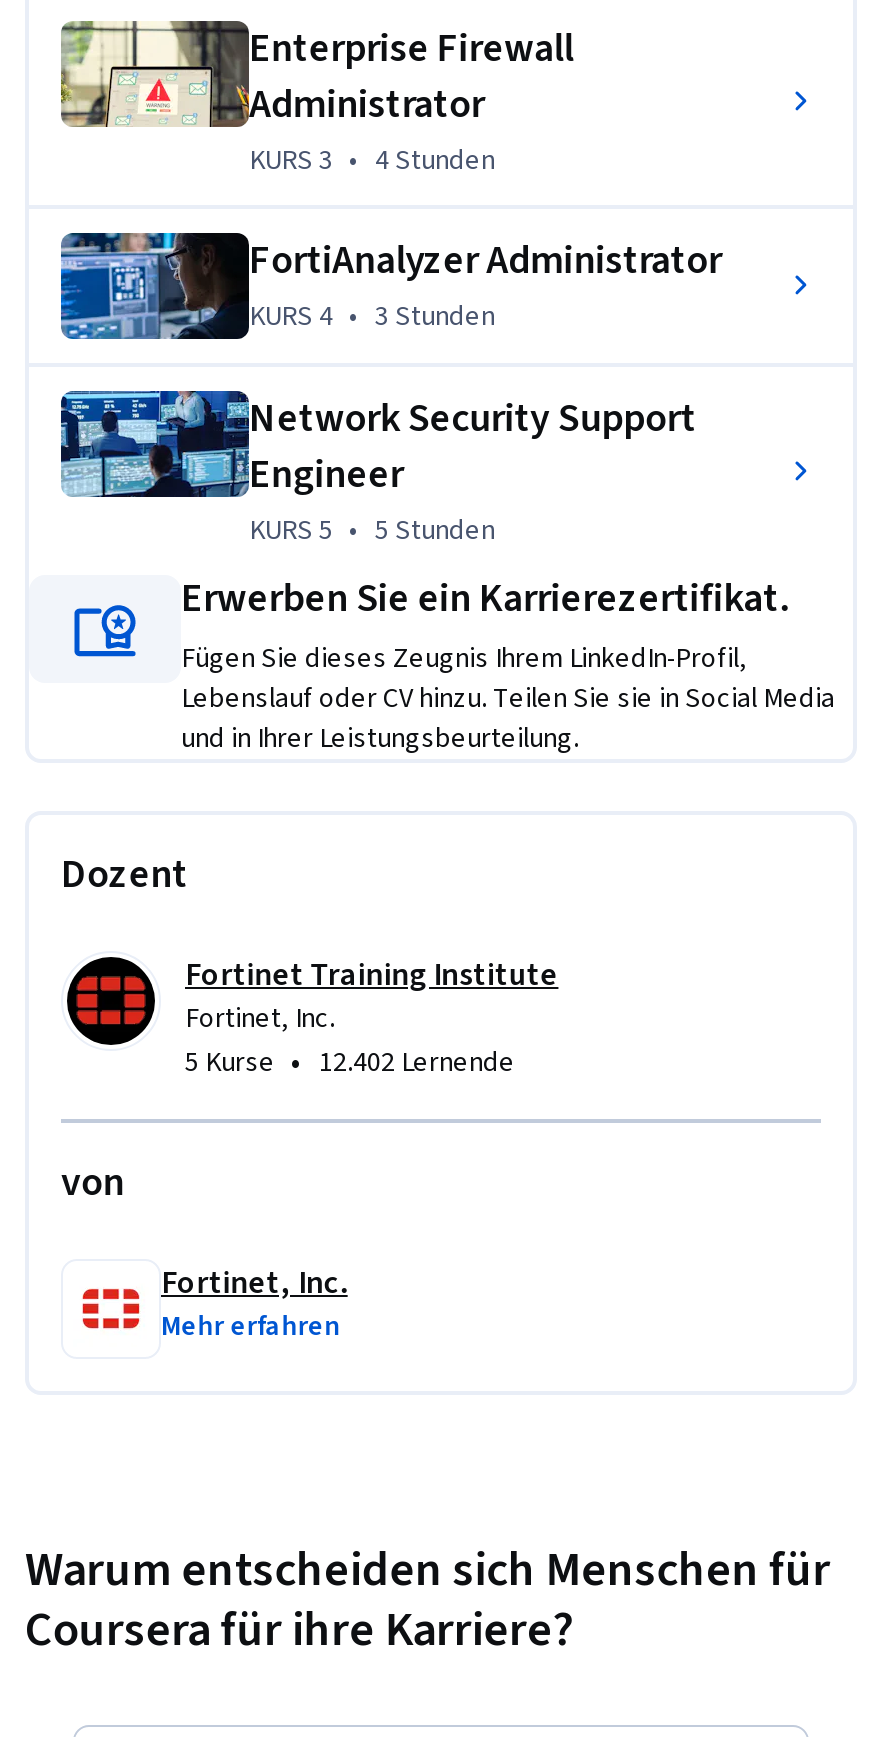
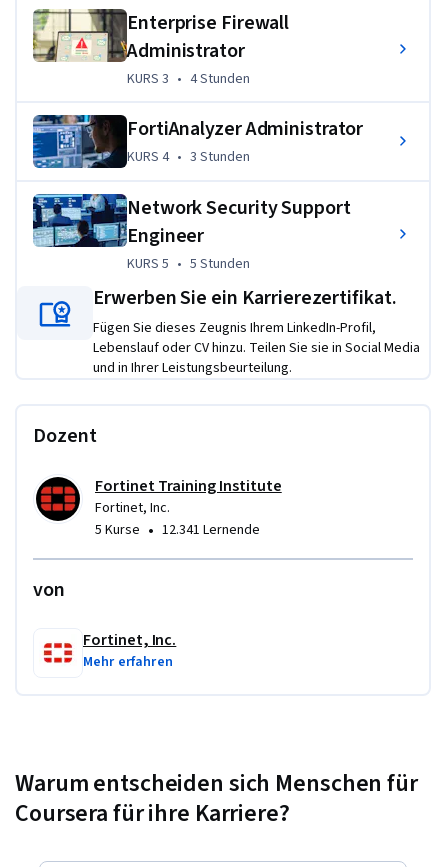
- 5 Kurse • 12.402 Lernende
+ 5 Kurse • 12.341 Lernende
